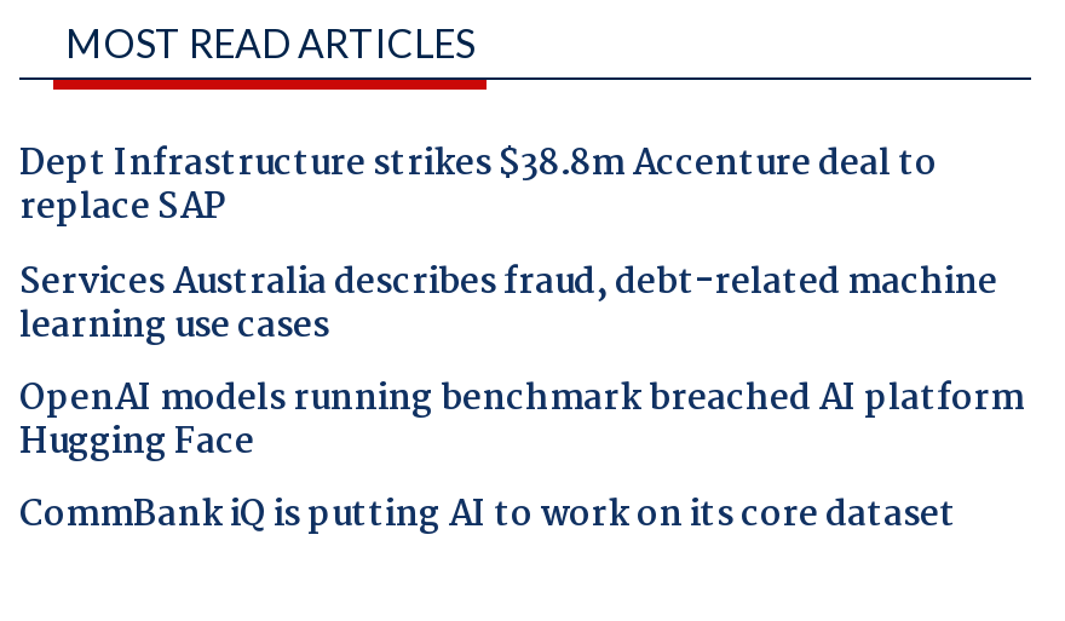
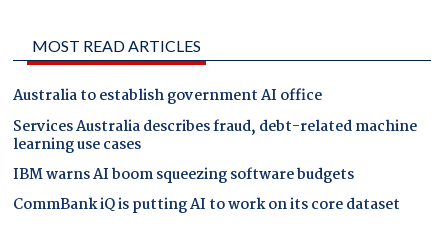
- Dept Infrastructure strikes $38.8m Accenture deal to
- replace SAP
+ Australia to establish government AI office

- OpenAI models running benchmark breached AI platform
- Hugging Face
+ IBM warns AI boom squeezing software budgets
